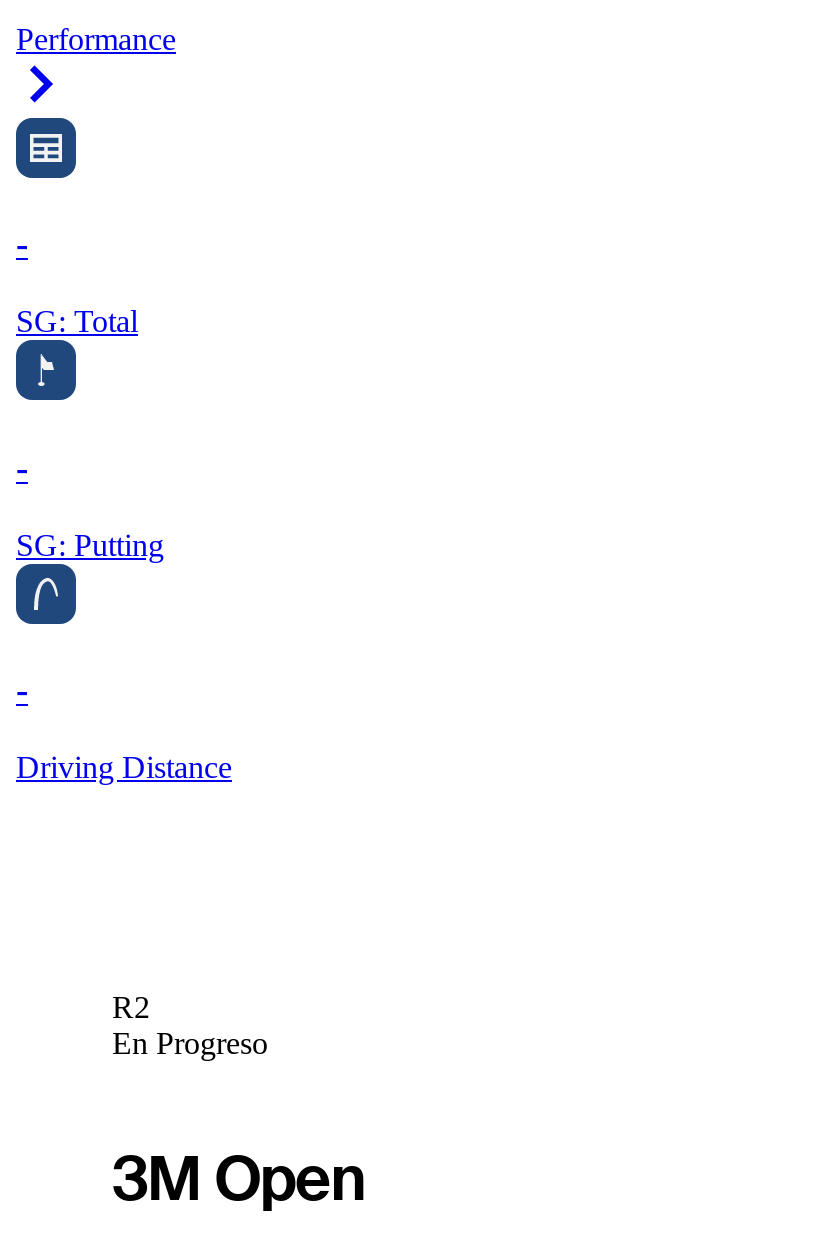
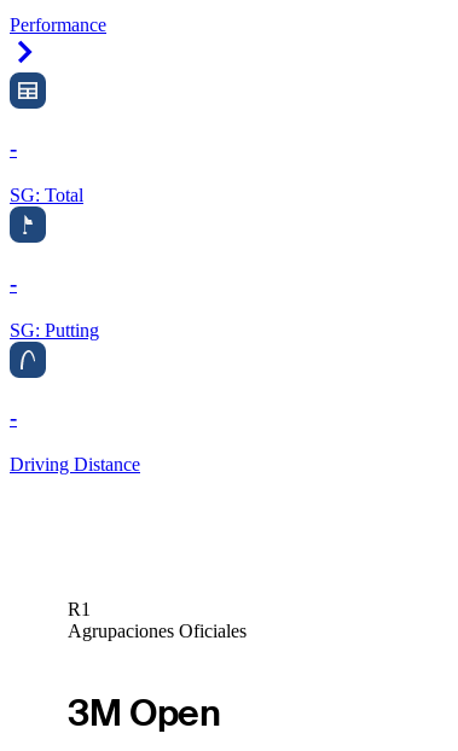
- R2
- En Progreso
+ R1
+ Agrupaciones Oficiales
